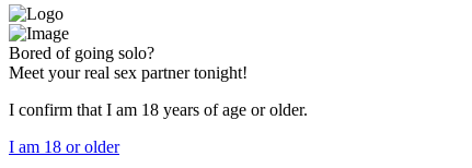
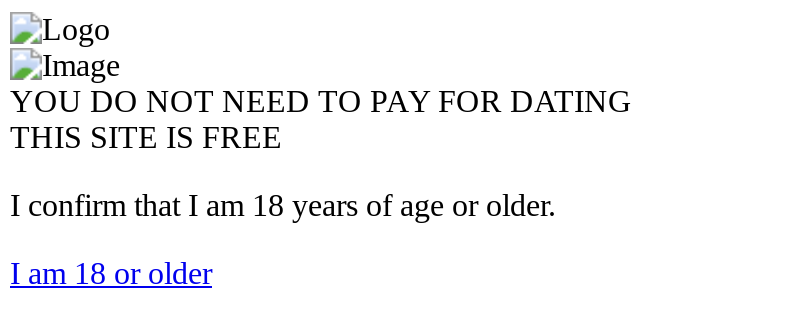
- Bored of going solo?
- Meet your real sex partner tonight!
+ YOU DO NOT NEED TO PAY FOR DATING
+ THIS SITE IS FREE
